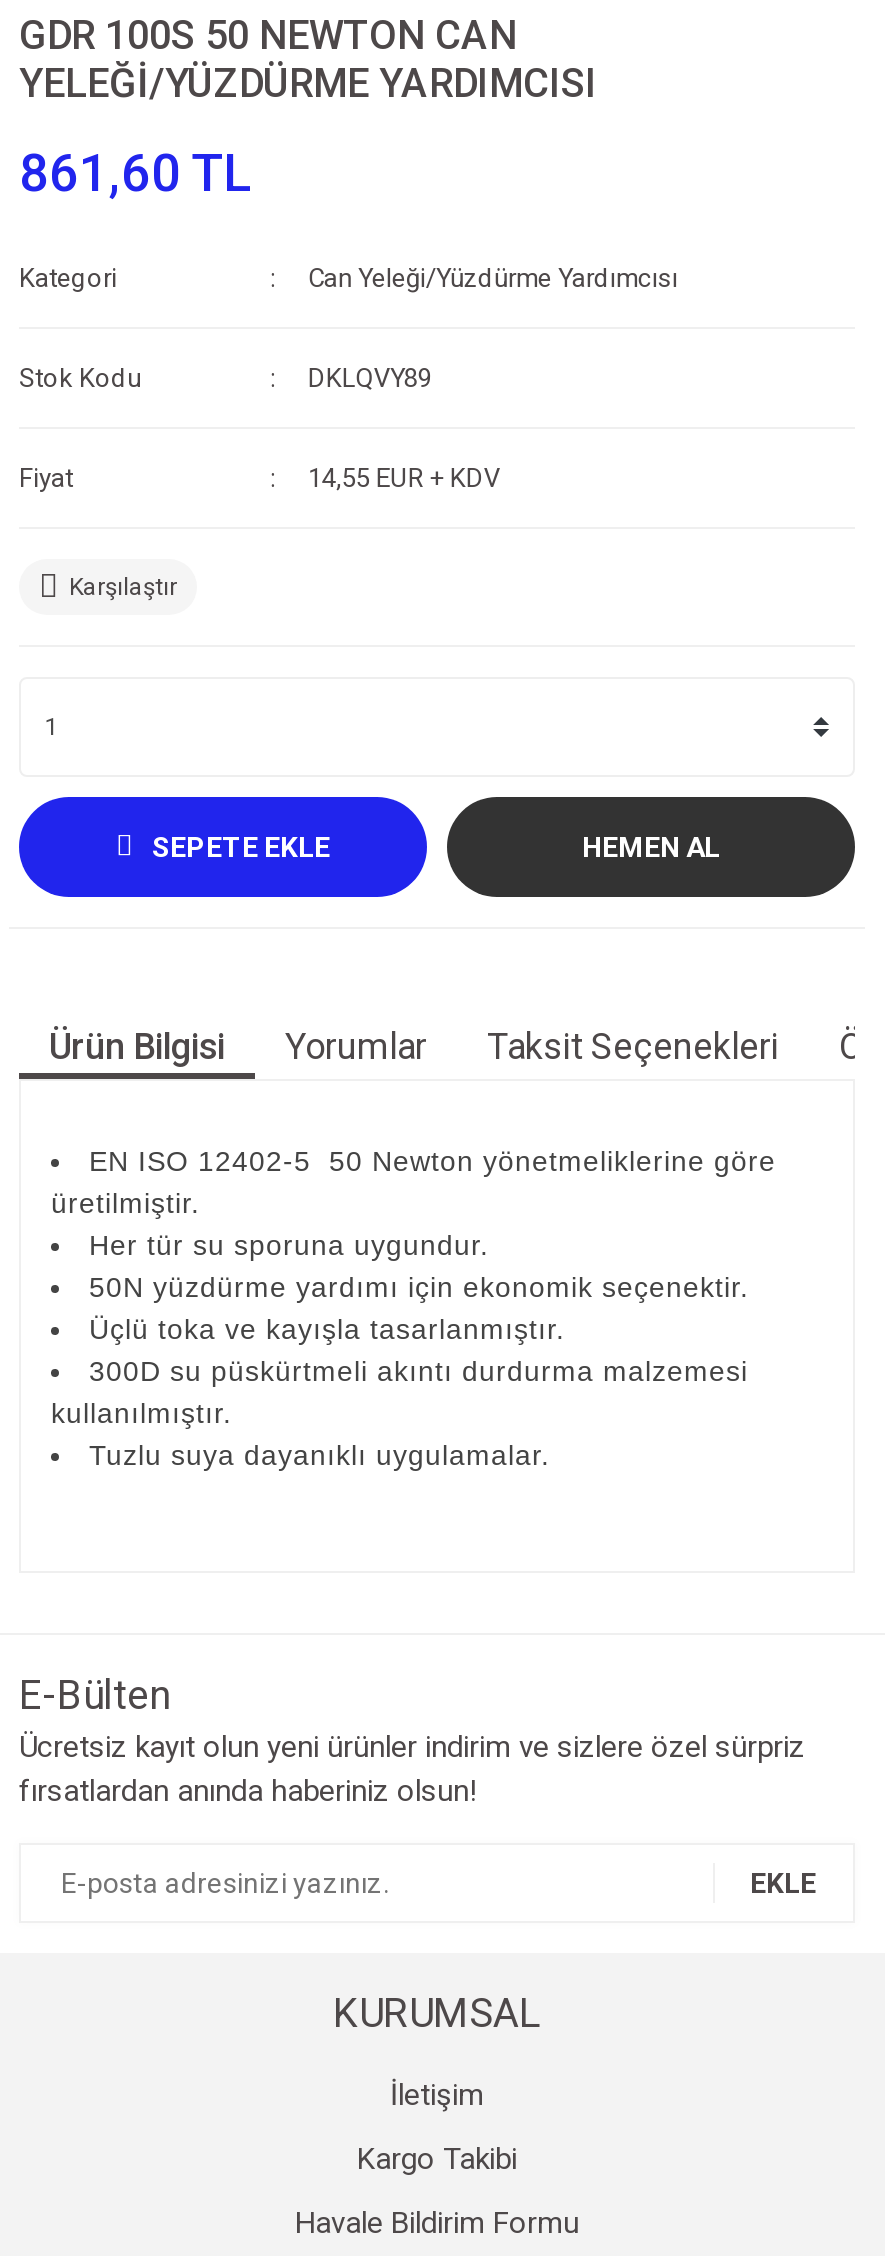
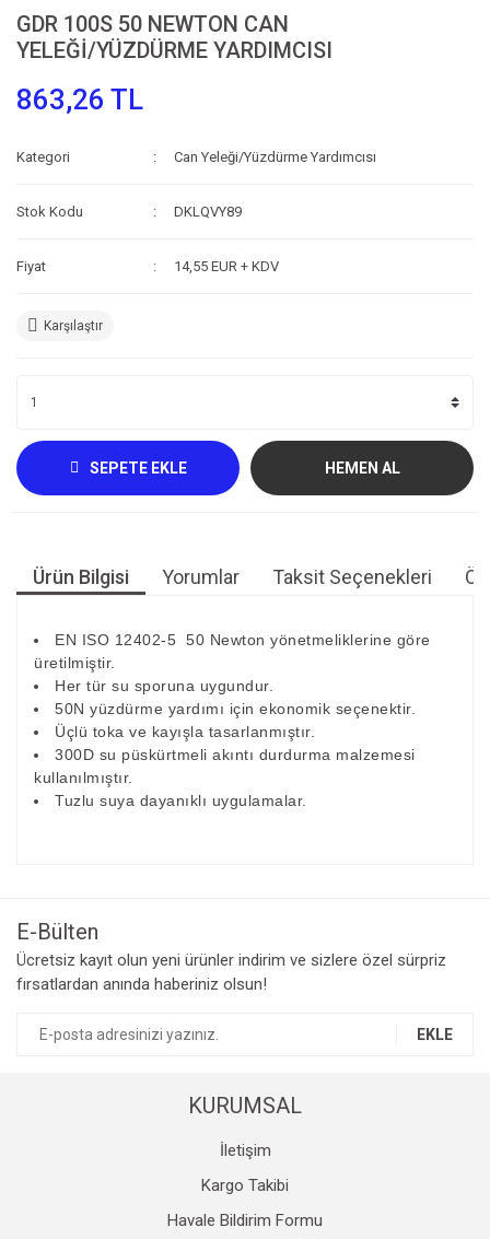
- 861,60 TL
+ 863,26 TL
